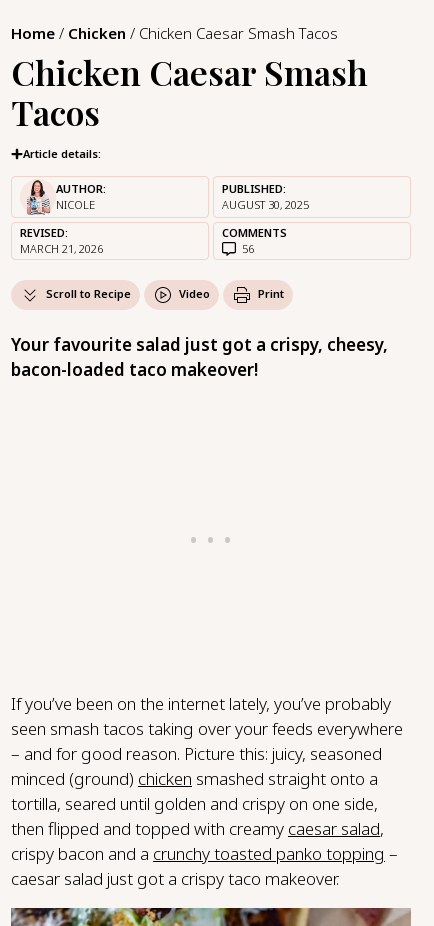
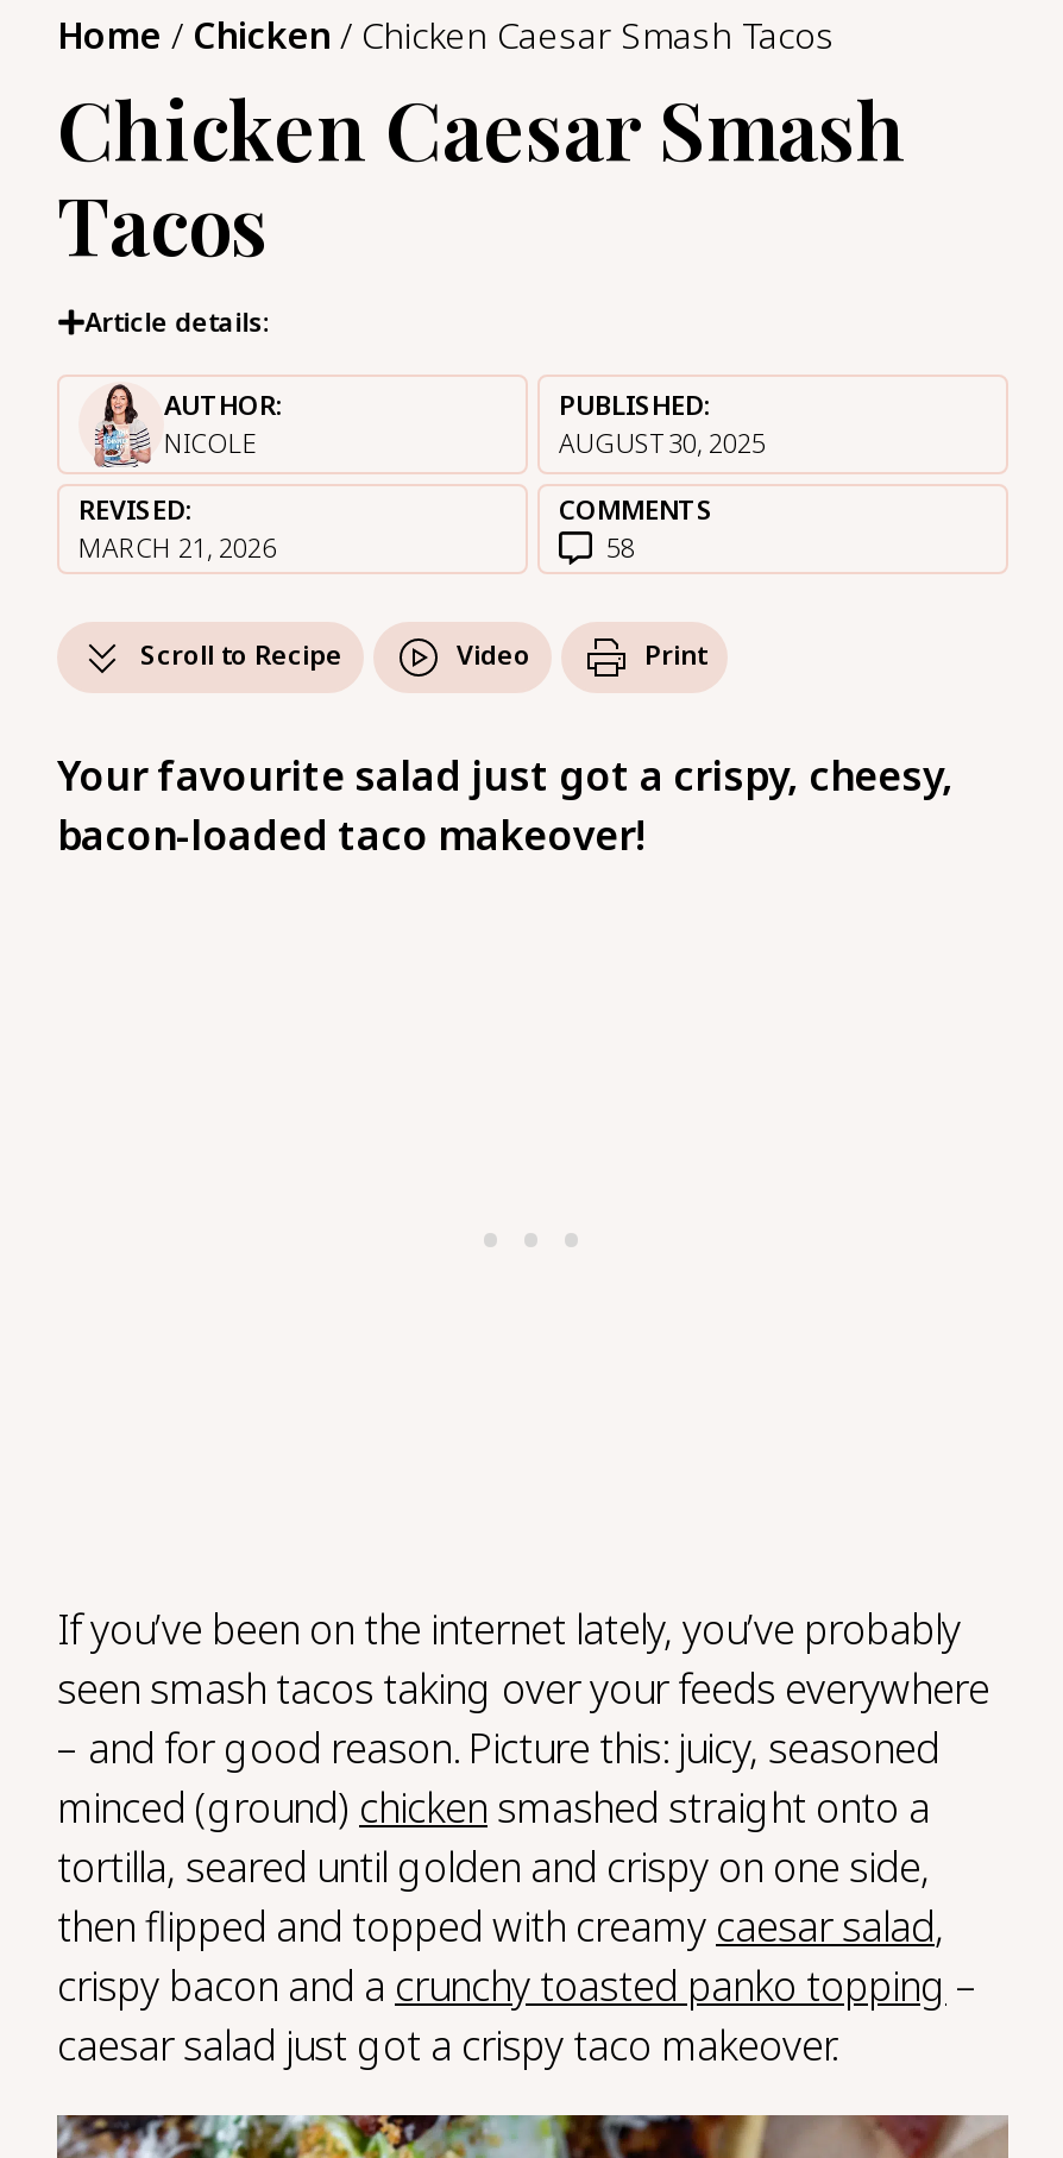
- 56
+ 58
